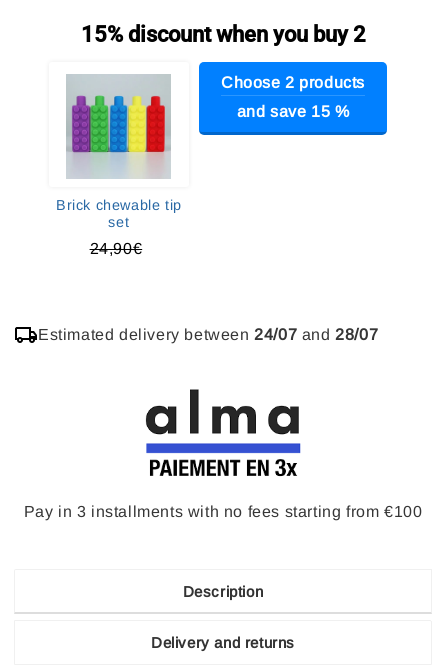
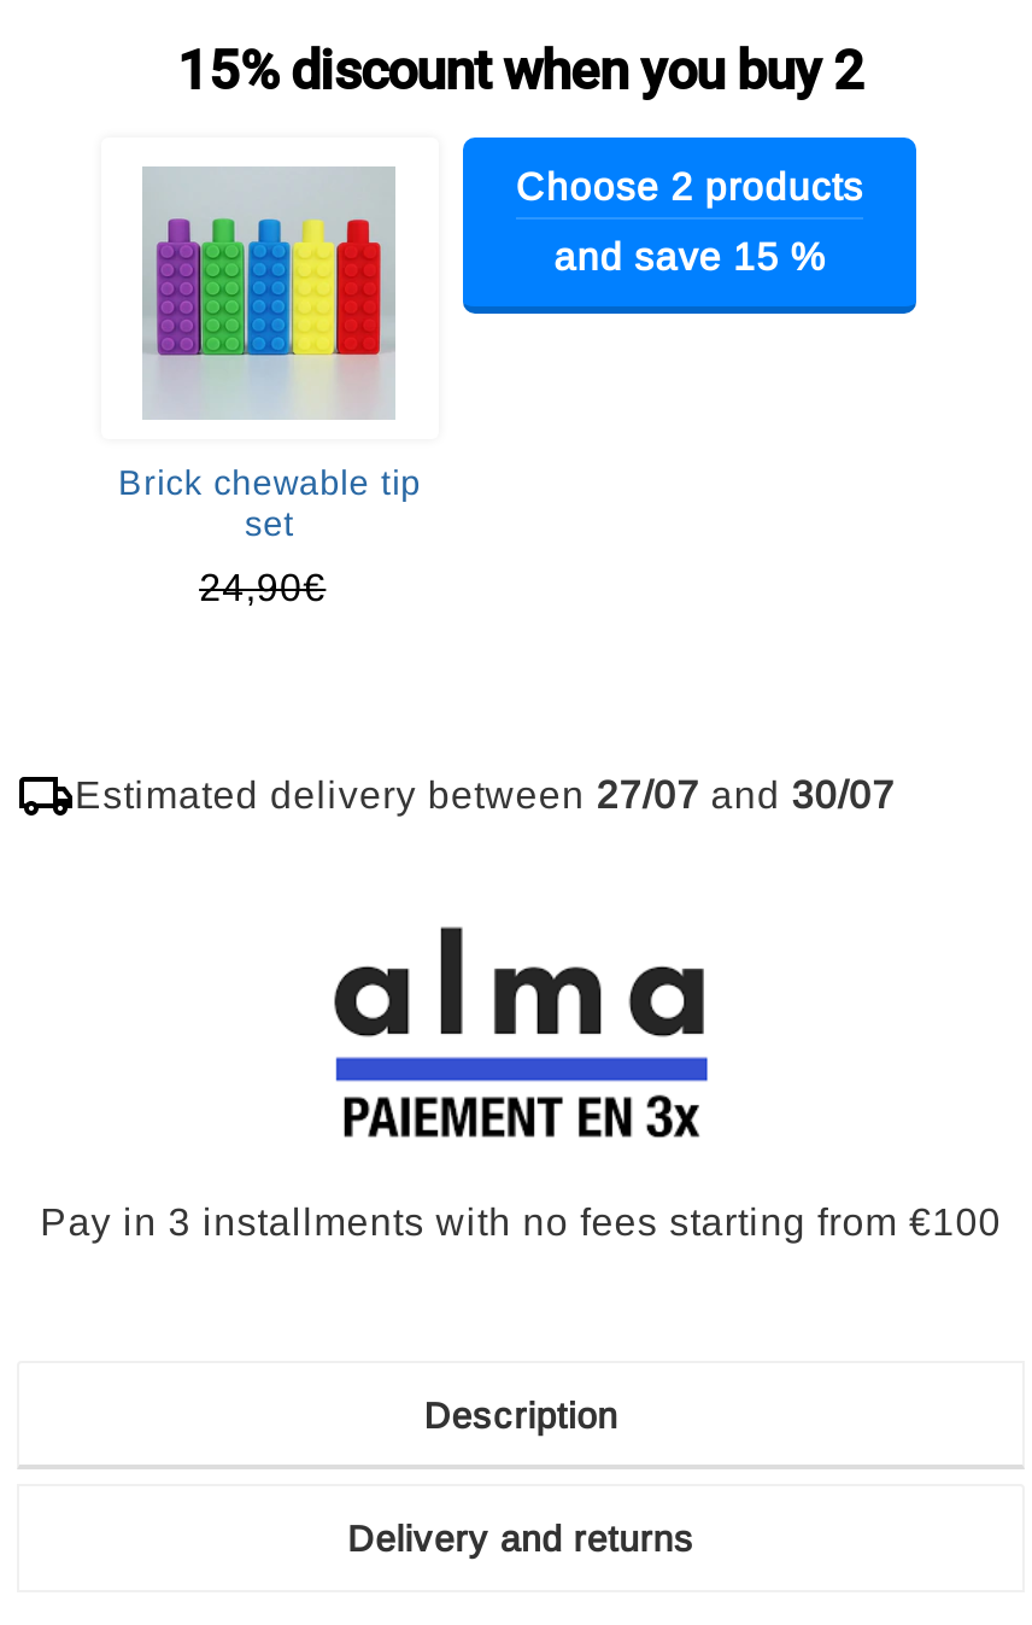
- Estimated delivery between 24/07 and 28/07
+ Estimated delivery between 27/07 and 30/07
